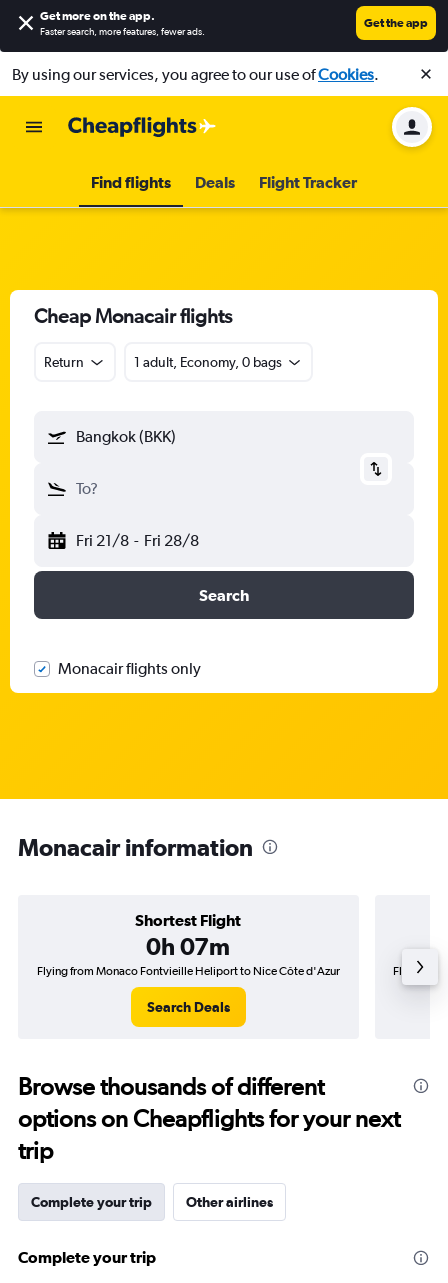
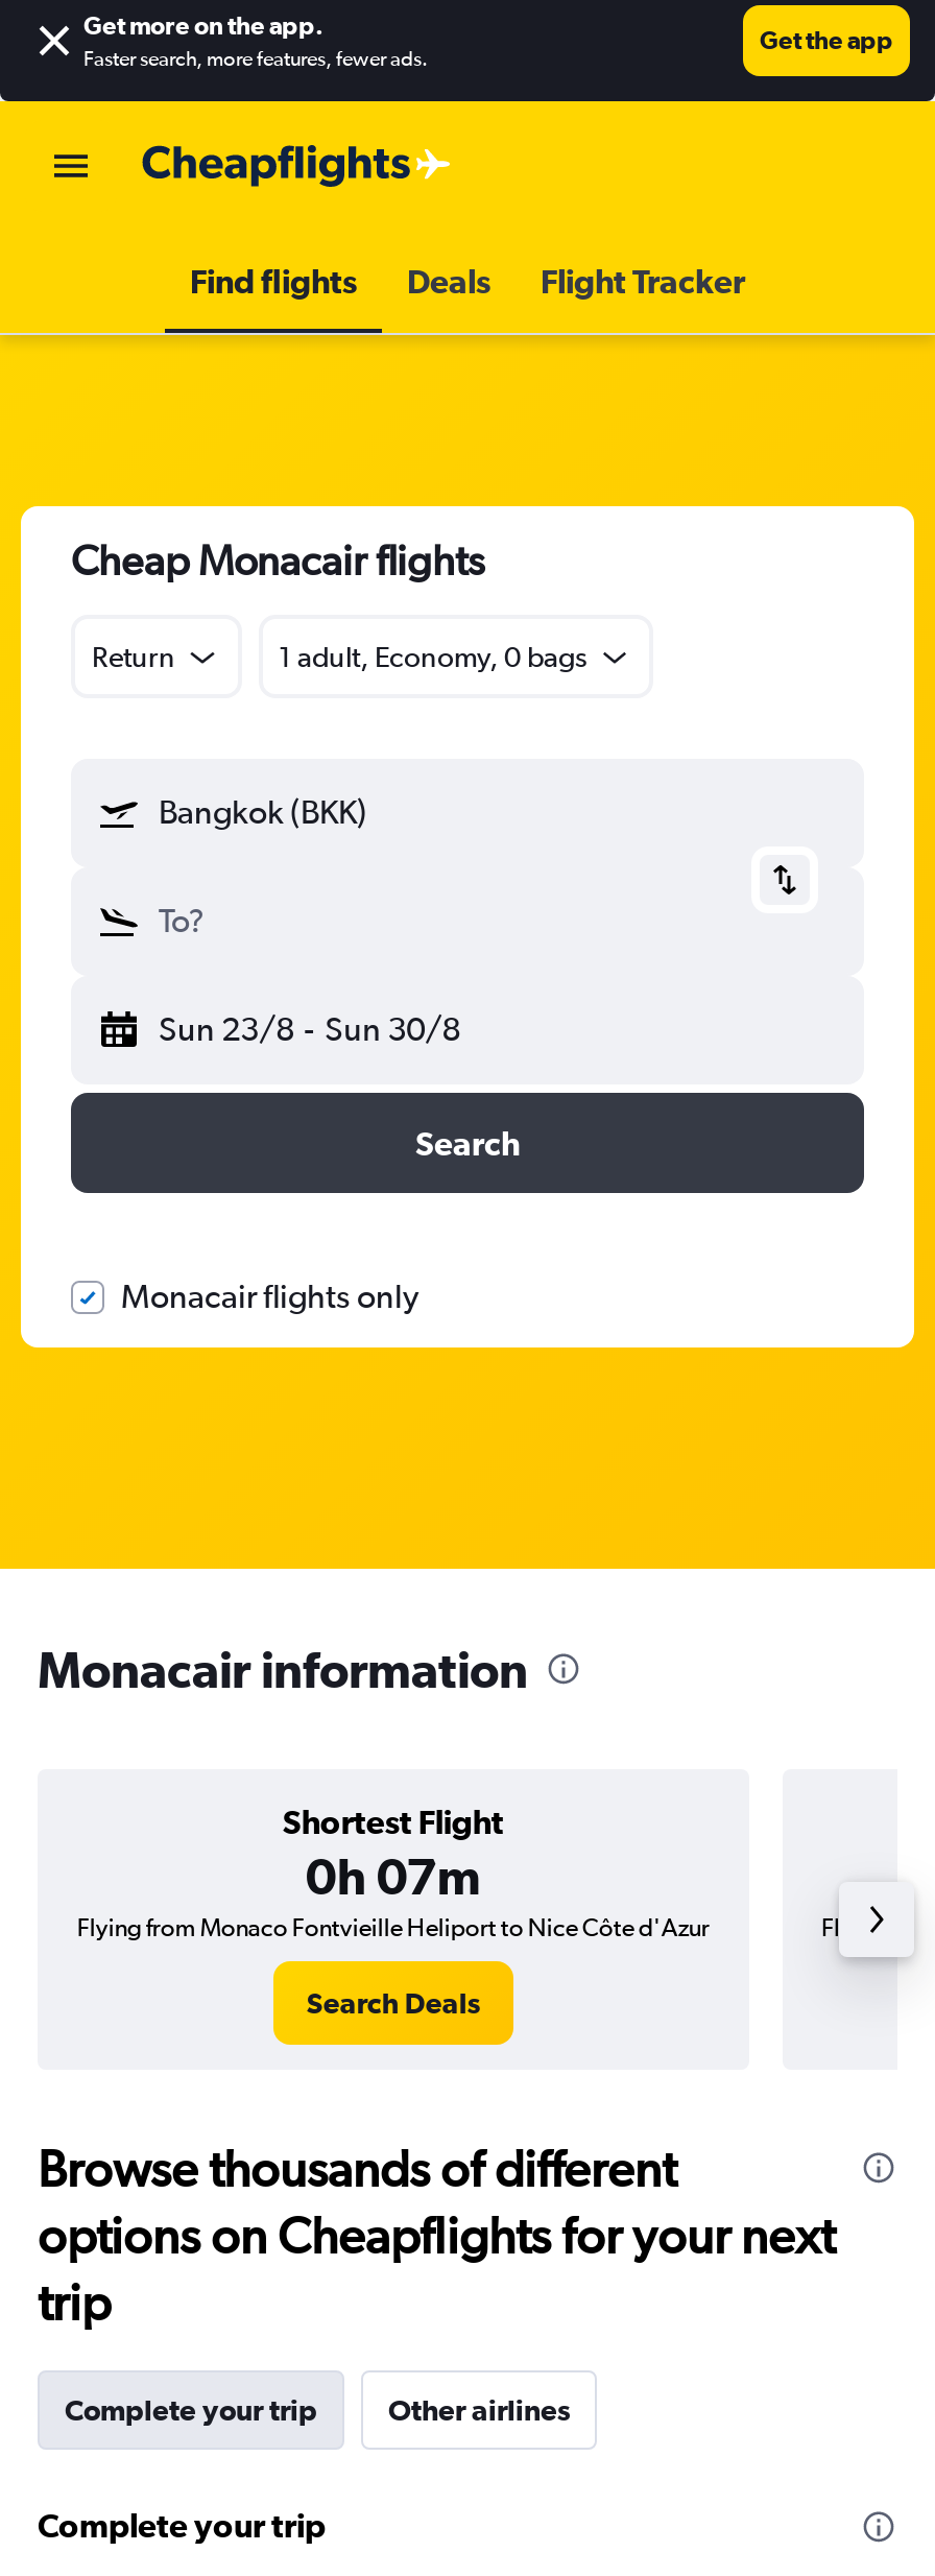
- By using our services, you agree to our use ofCookies.

- [image]

- Fri 21/8 - Fri 28/8
+ Sun 23/8 - Sun 30/8
